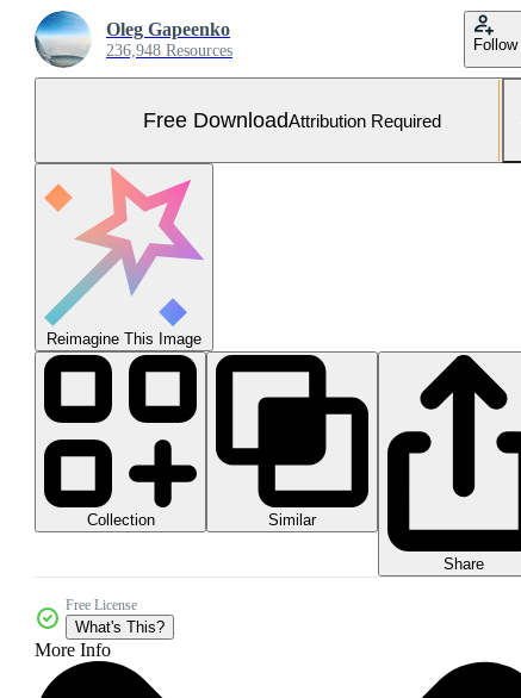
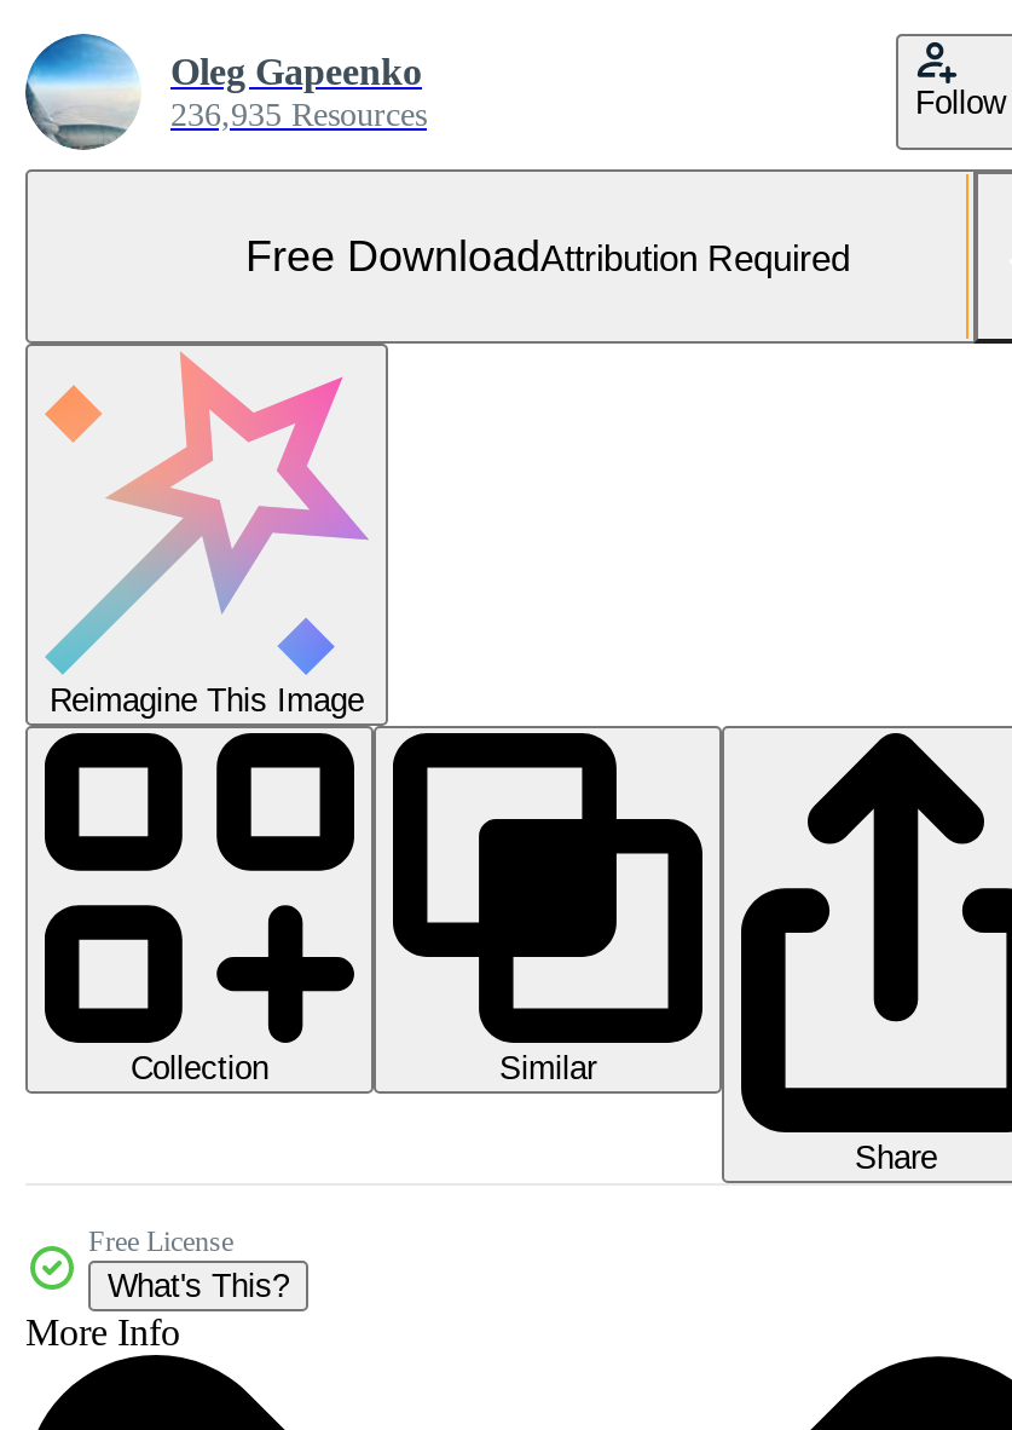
- 236,948 Resources
+ 236,935 Resources
